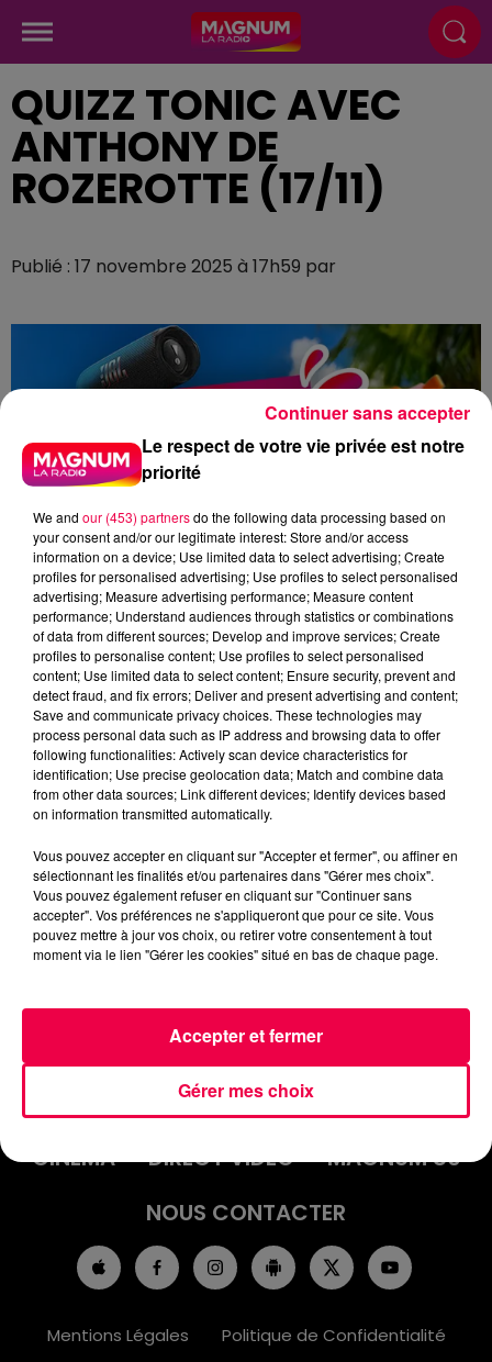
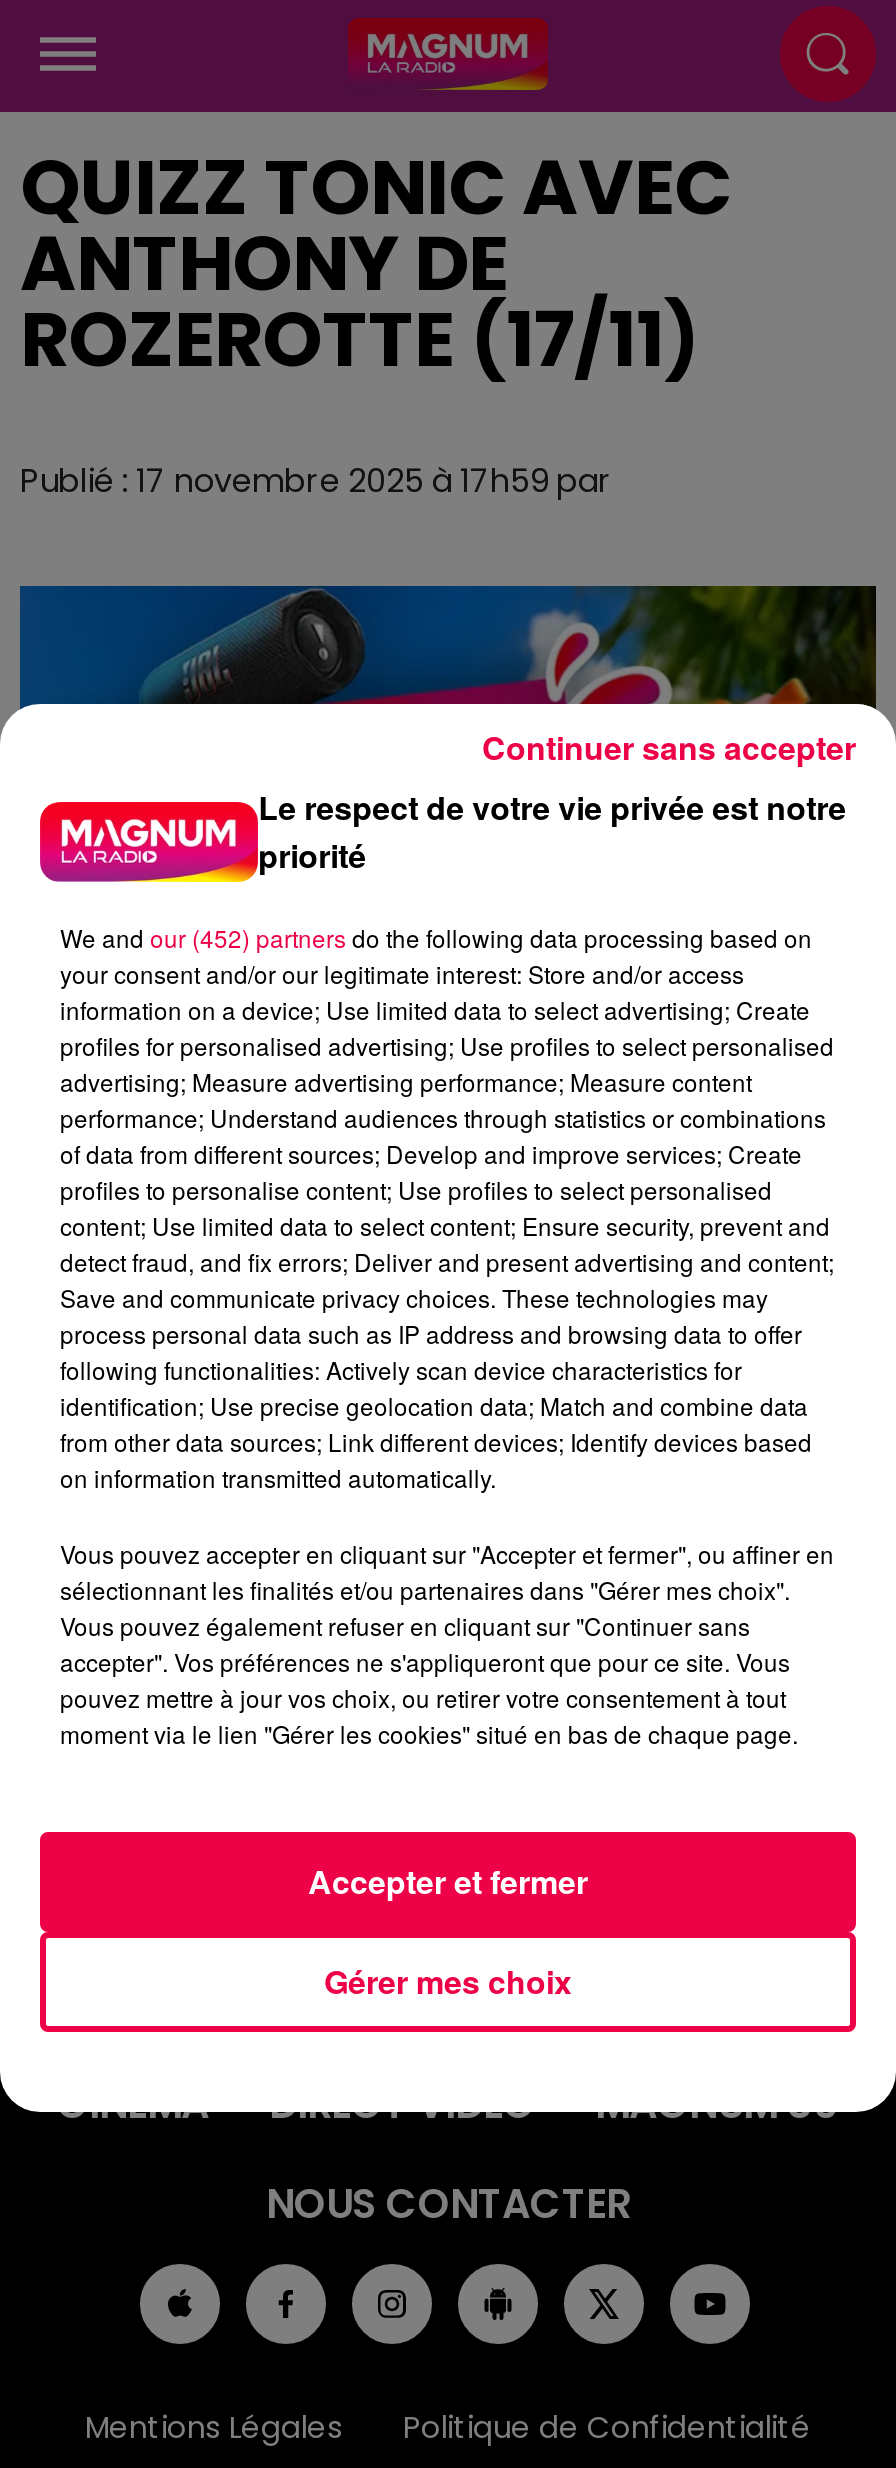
- We and our (453) partners do the following data processing based on
+ We and our (452) partners do the following data processing based on
